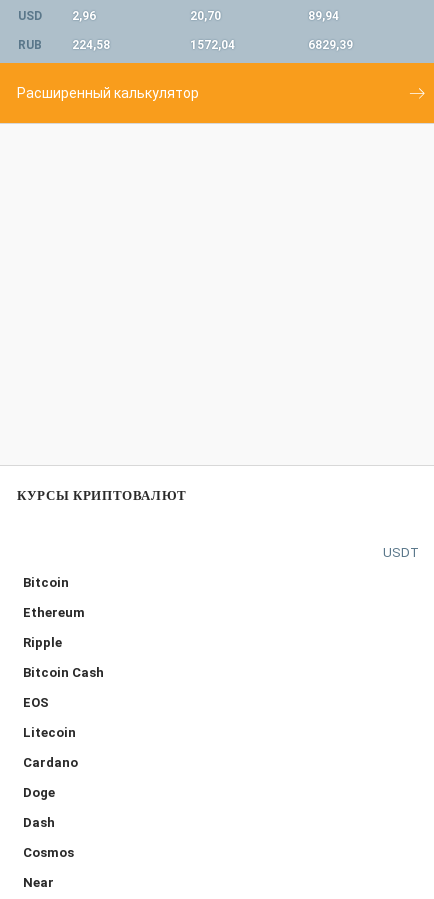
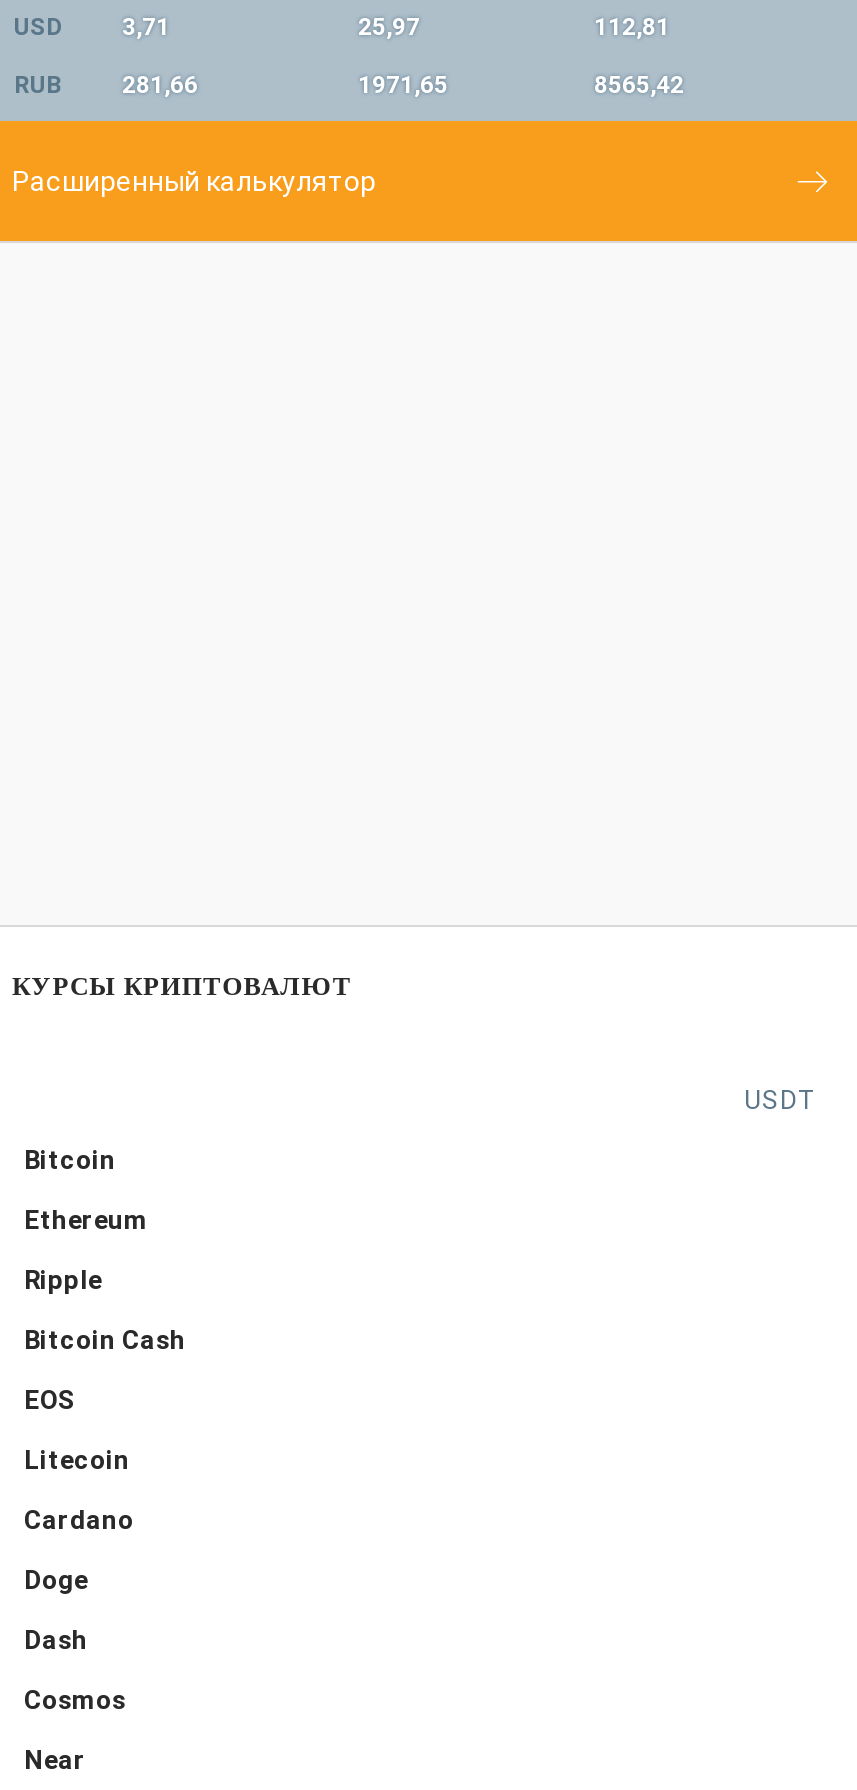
- 2,96
+ 3,71

- 20,70
+ 25,97

- 89,94
+ 112,81

- 224,58
+ 281,66

- 1572,04
+ 1971,65

- 6829,39
+ 8565,42
